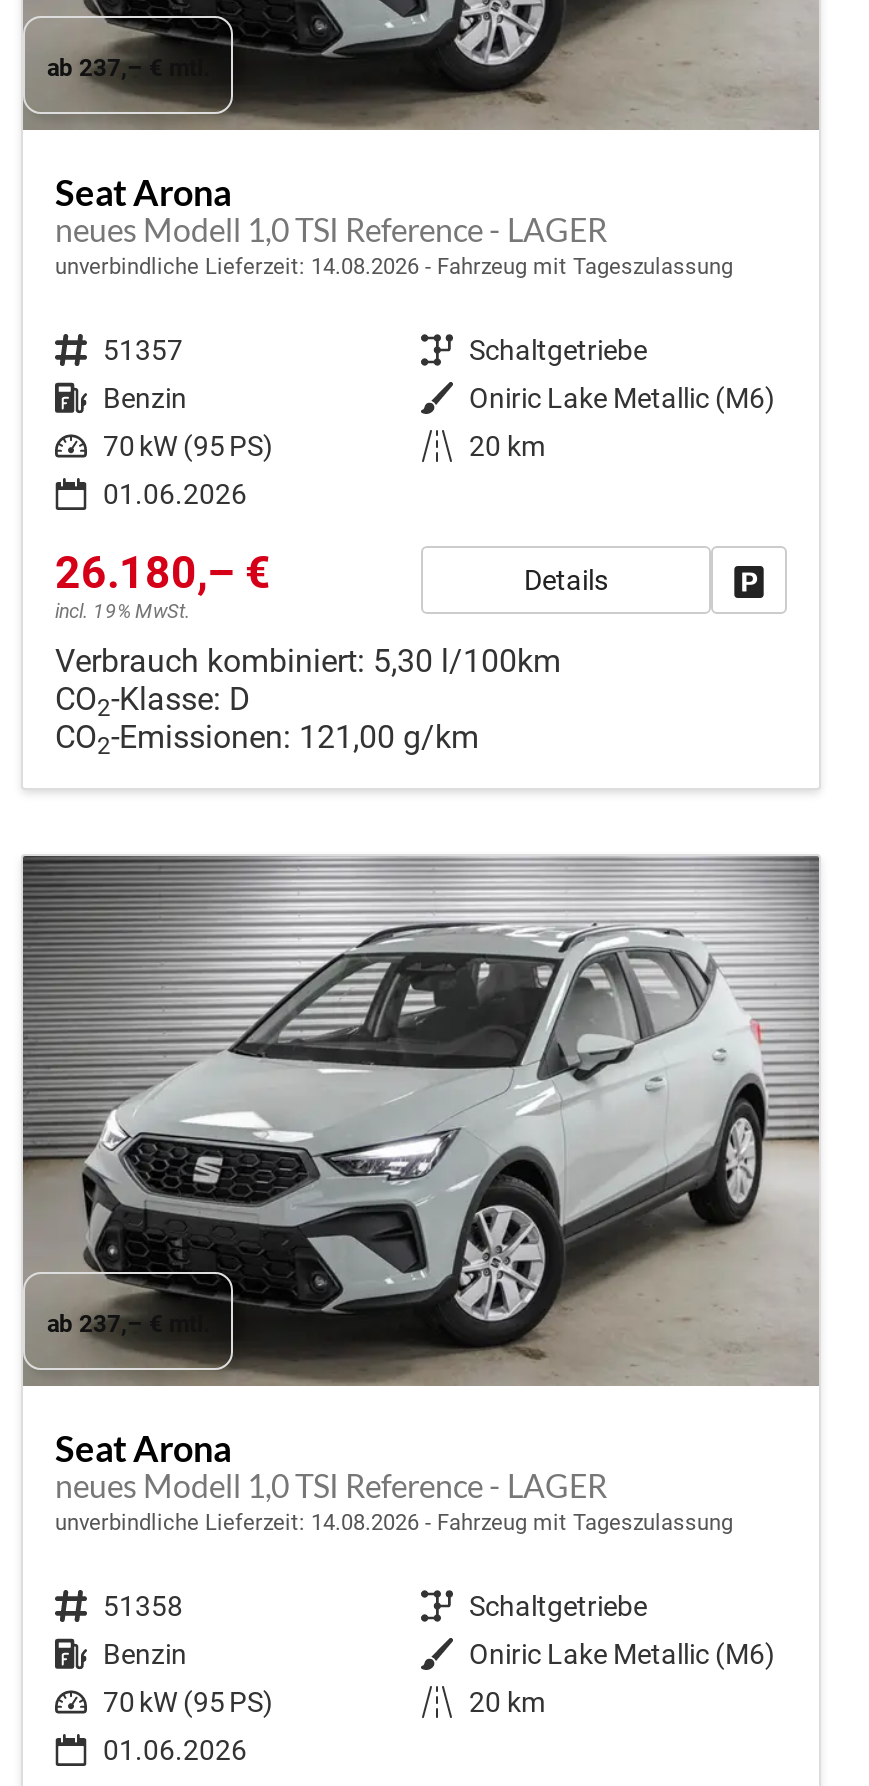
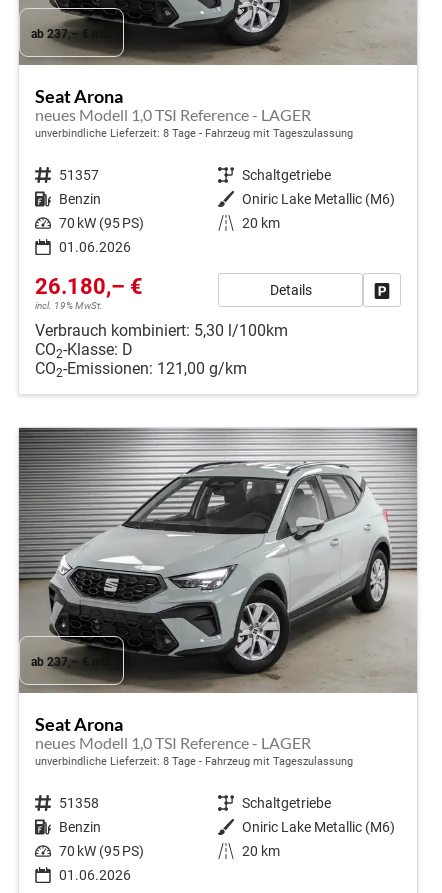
- unverbindliche Lieferzeit: 14.08.2026 Fahrzeug mit Tageszulassung
+ unverbindliche Lieferzeit: 8 Tage Fahrzeug mit Tageszulassung

- unverbindliche Lieferzeit: 14.08.2026 Fahrzeug mit Tageszulassung
+ unverbindliche Lieferzeit: 8 Tage Fahrzeug mit Tageszulassung
